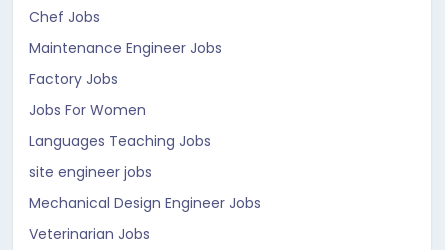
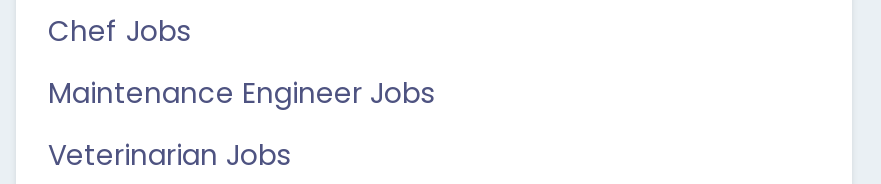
- Factory Jobs
- Jobs For Women
- Languages Teaching Jobs
- site engineer jobs
- Mechanical Design Engineer Jobs
